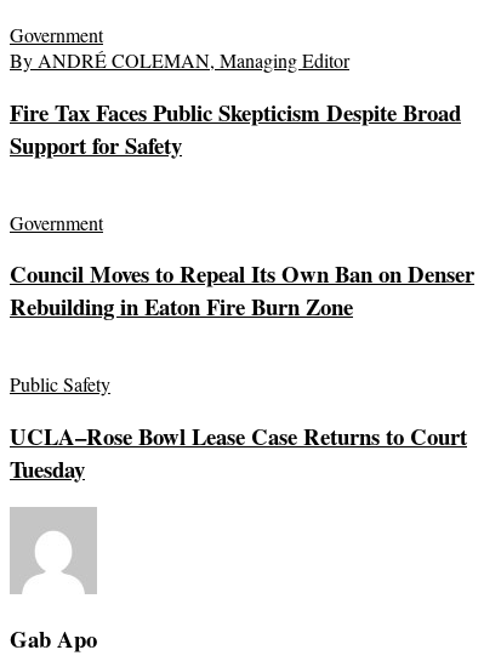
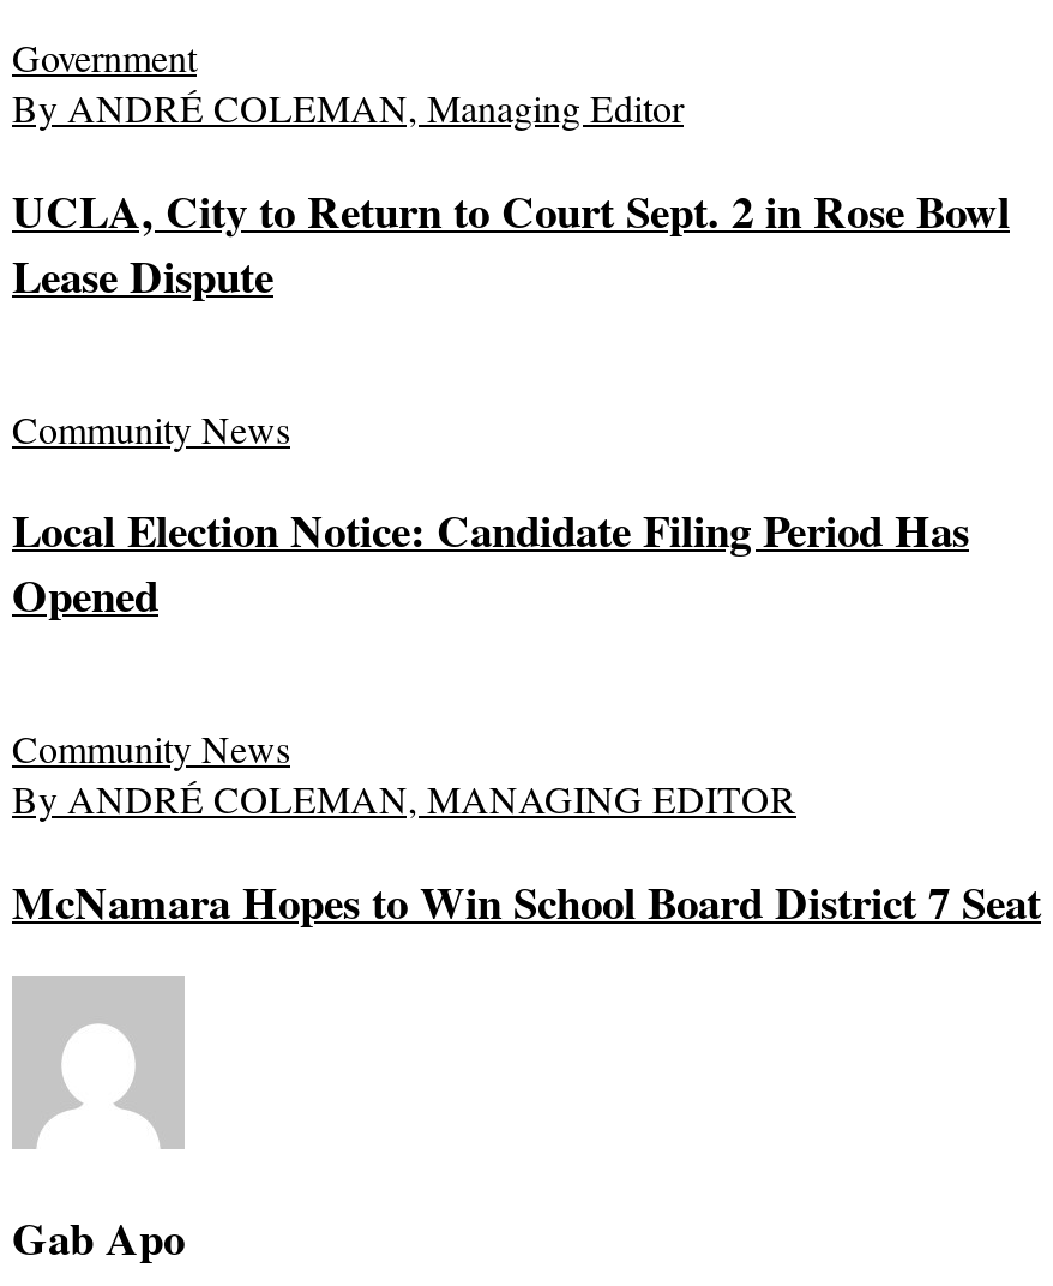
- Fire Tax Faces Public Skepticism Despite Broad
- Support for Safety
+ UCLA, City to Return to Court Sept. 2 in Rose Bowl
+ Lease Dispute

- Government
+ Community News

- Council Moves to Repeal Its Own Ban on Denser
- Rebuilding in Eaton Fire Burn Zone
+ Local Election Notice: Candidate Filing Period Has
+ Opened

- Public Safety
+ Community News
+ By ANDRÉ COLEMAN, MANAGING EDITOR

- UCLA–Rose Bowl Lease Case Returns to Court
- Tuesday
+ McNamara Hopes to Win School Board District 7 Seat
